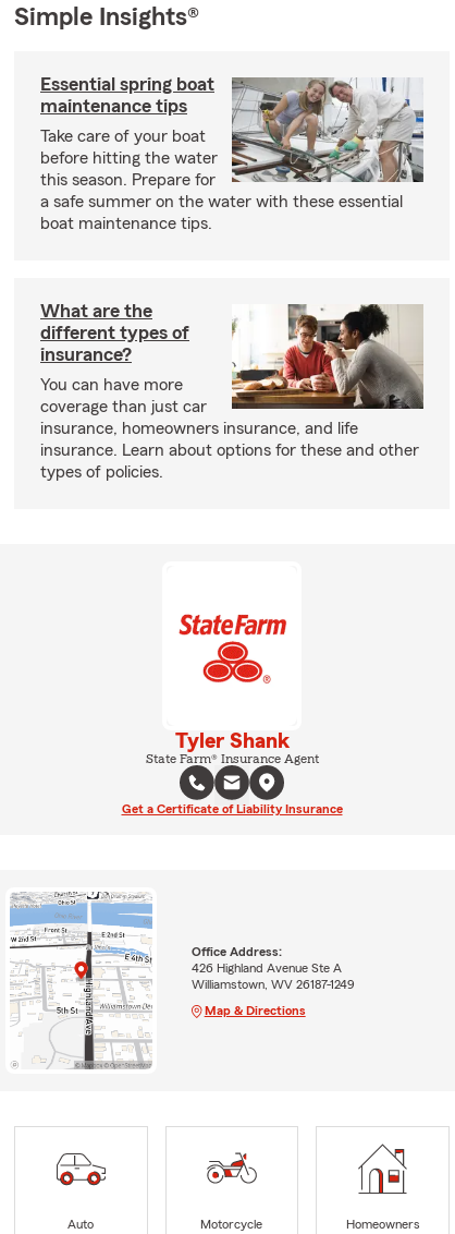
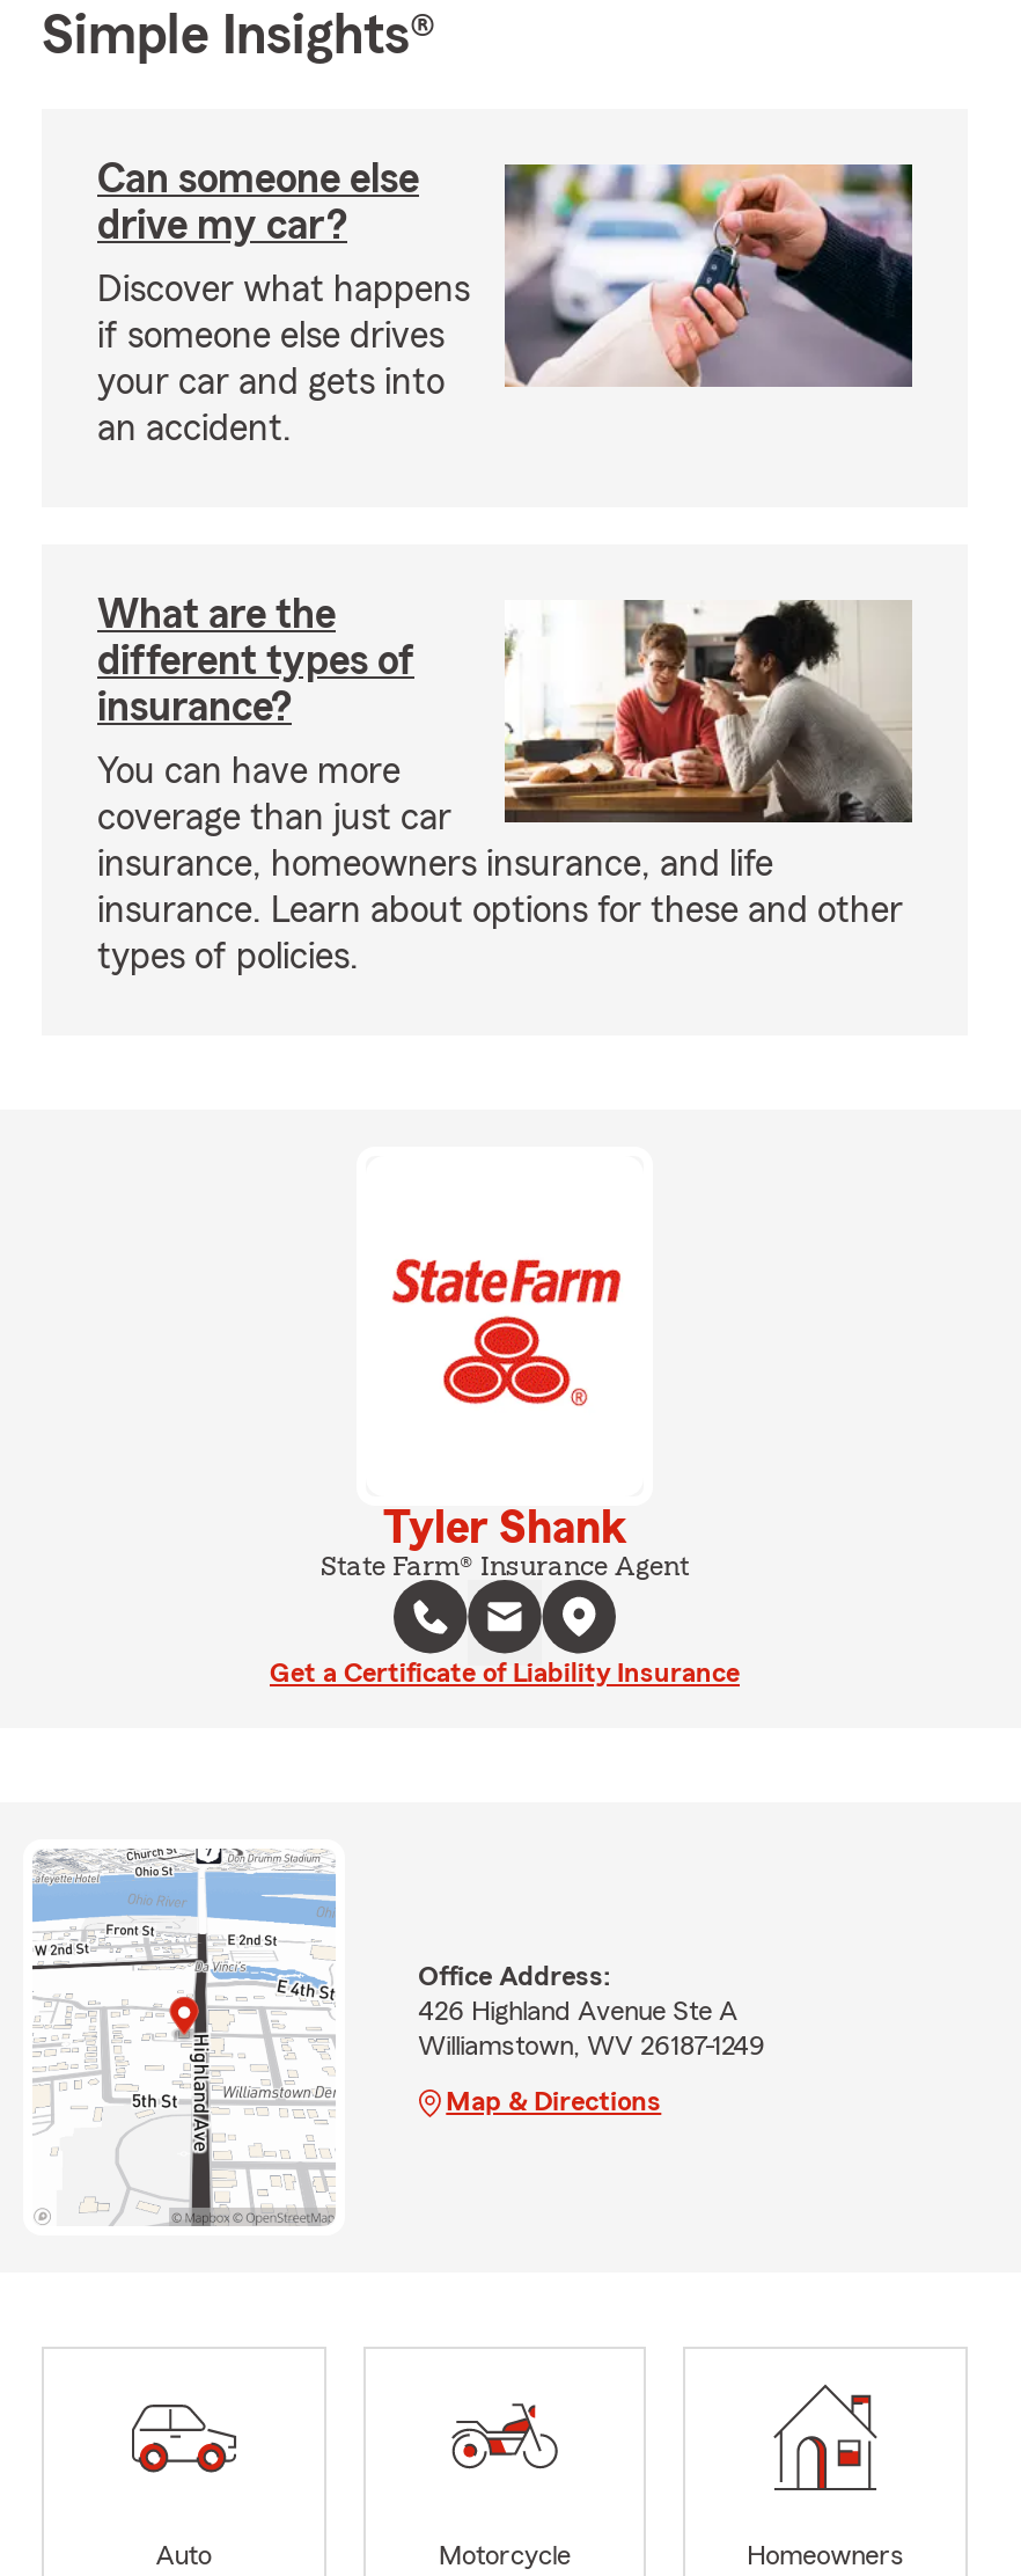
- Essential spring boat
- maintenance tips
+ Can someone else
+ drive my car?

- [image]
- Take care of your boat
- before hitting the water
- this season. Prepare for
- a safe summer on the water with these essential
- boat maintenance tips.
+ [image]
+ Discover what happens
+ if someone else drives
+ your car and gets into
+ an accident.
